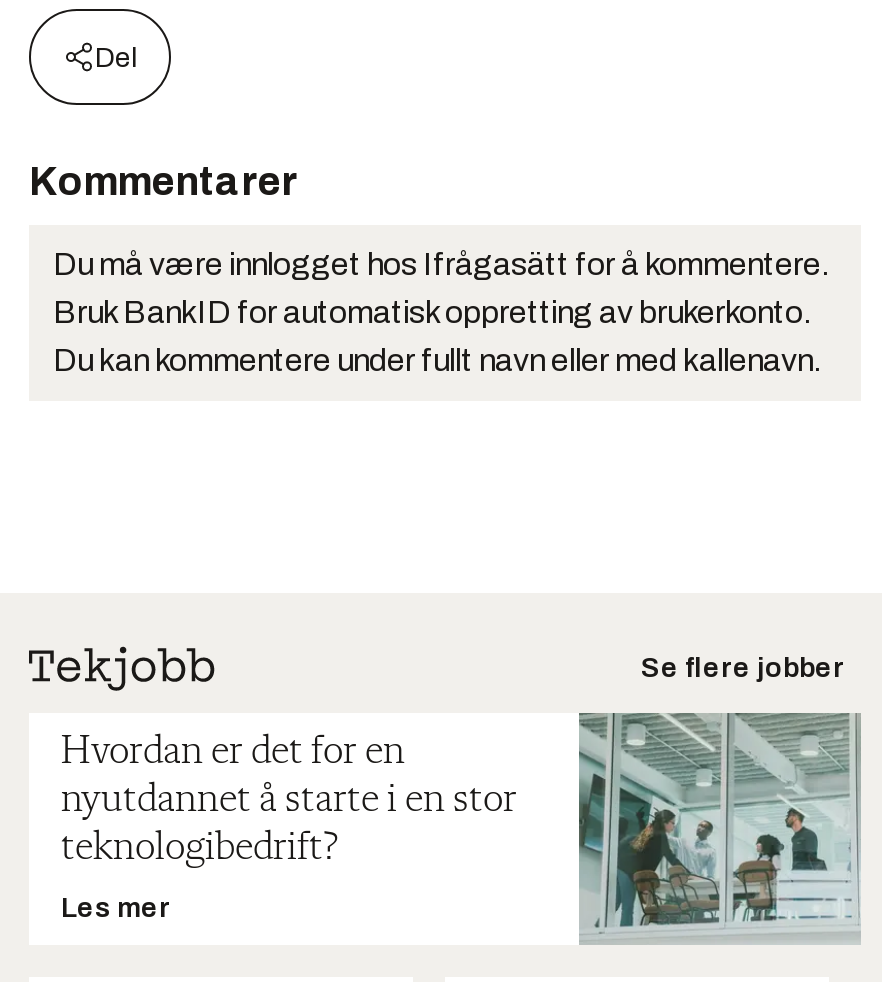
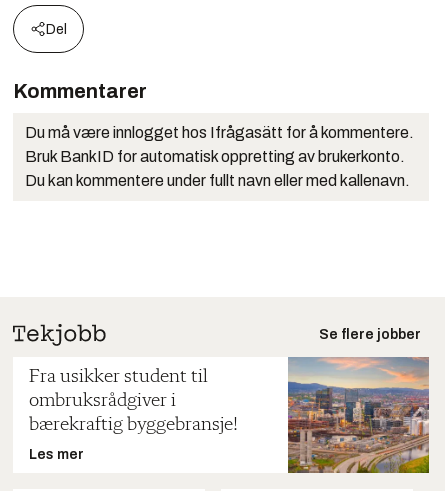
- [image]
+ [image]

- Hvordan er det for en
- nyutdannet å starte i en stor
- teknologibedrift?
+ Fra usikker student til
+ ombruksrådgiver i
+ bærekraftig byggebransje!
